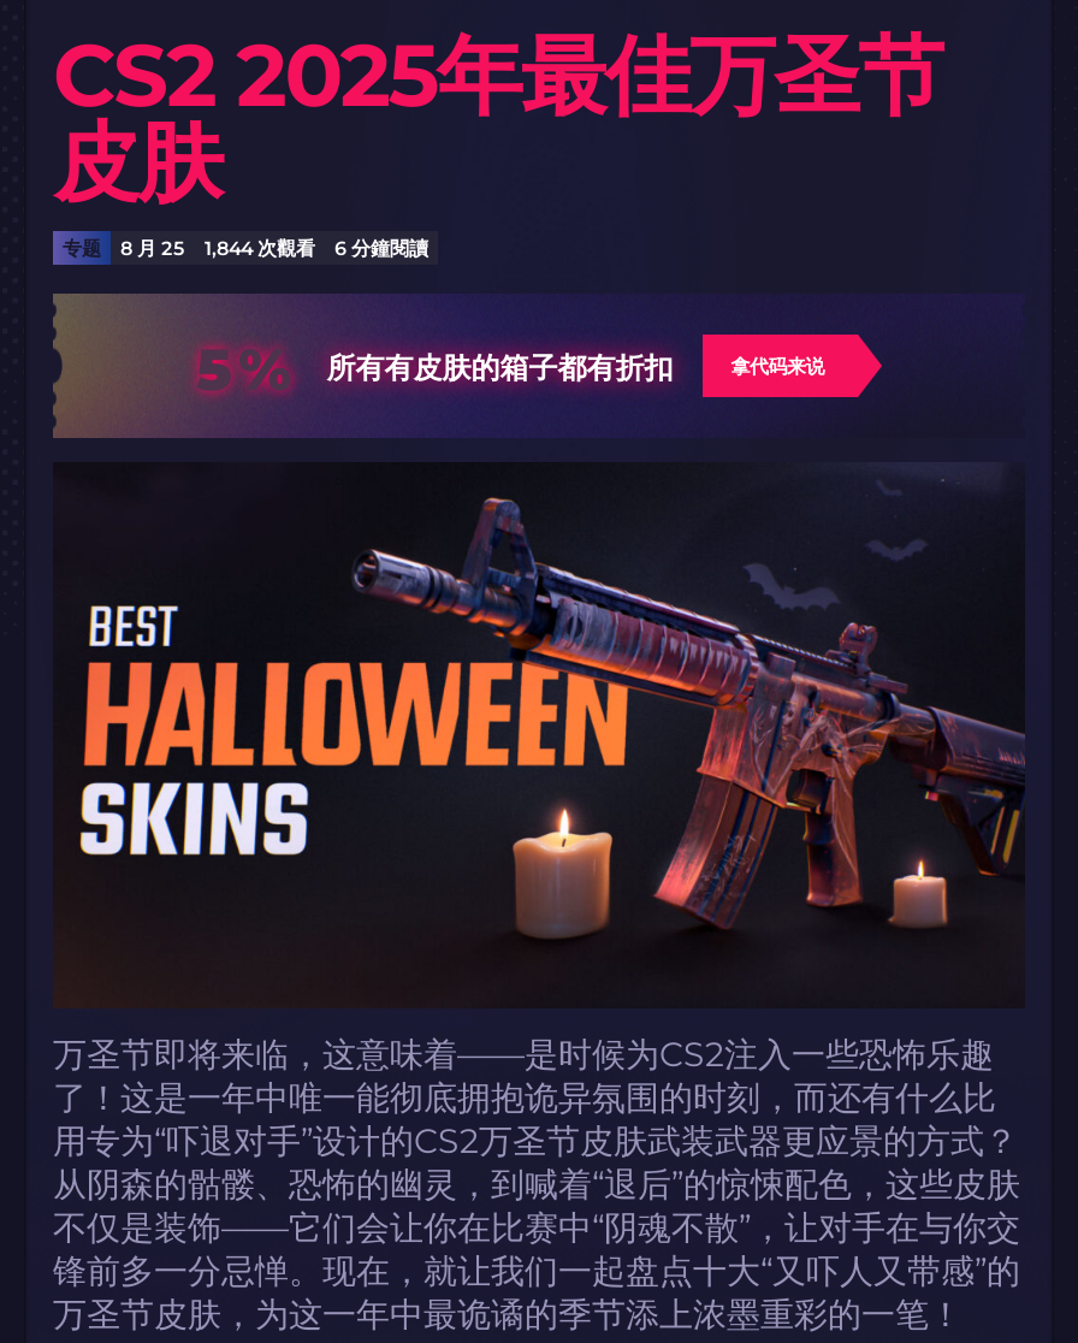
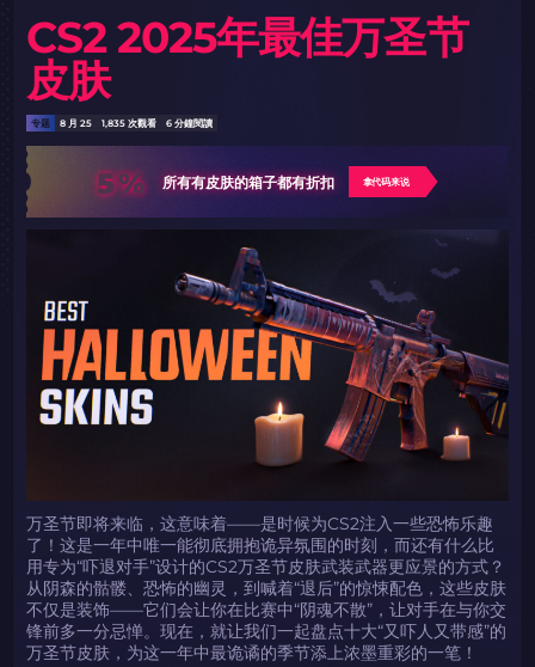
- 专题 8 月 25 1,844 次觀看 6 分鐘閱讀
+ 专题 8 月 25 1,835 次觀看 6 分鐘閱讀
